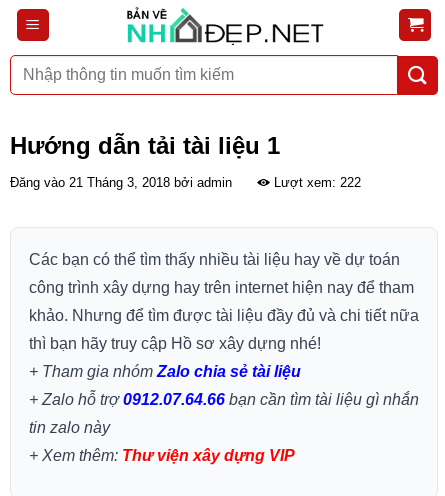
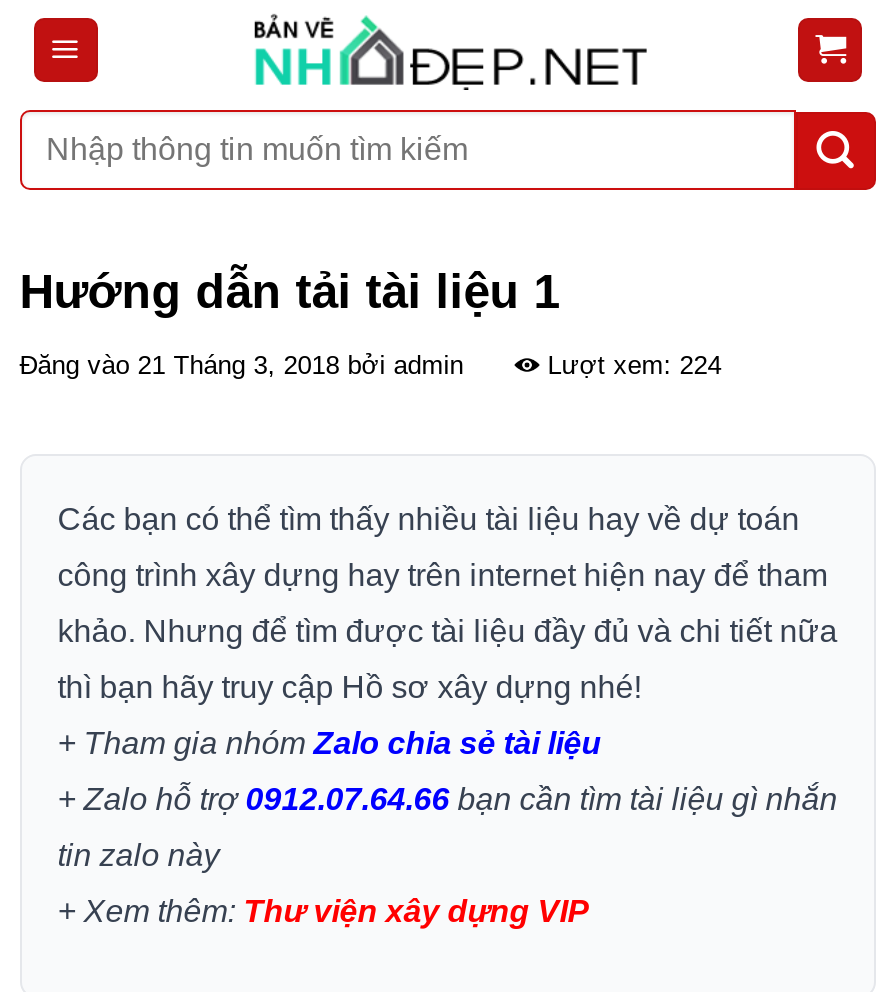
- Lượt xem: 222
+ Lượt xem: 224
